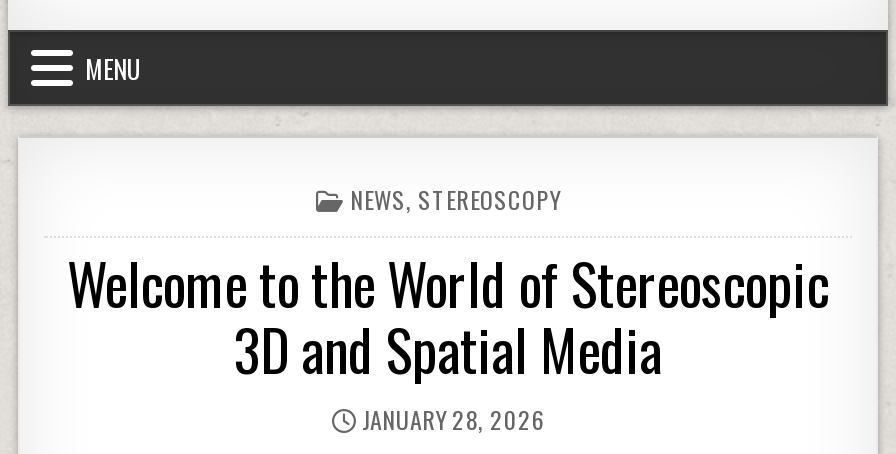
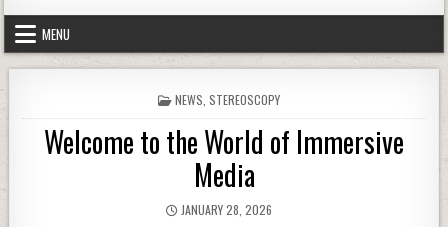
- Welcome to the World of Stereoscopic
- 3D and Spatial Media
+ Welcome to the World of Immersive
+ Media
